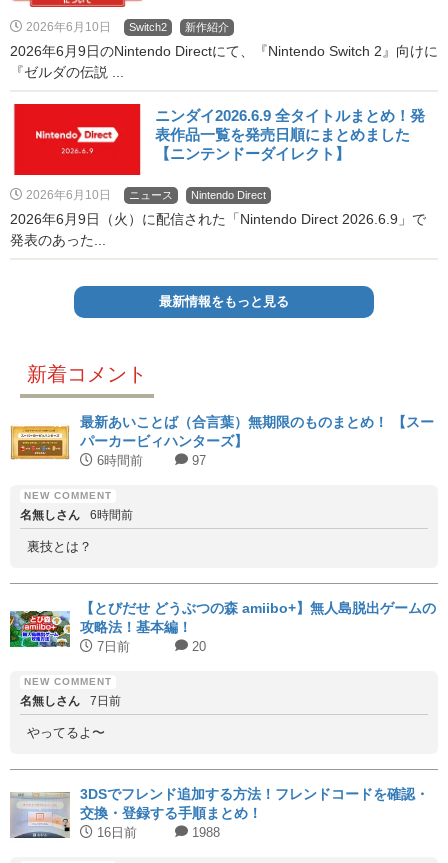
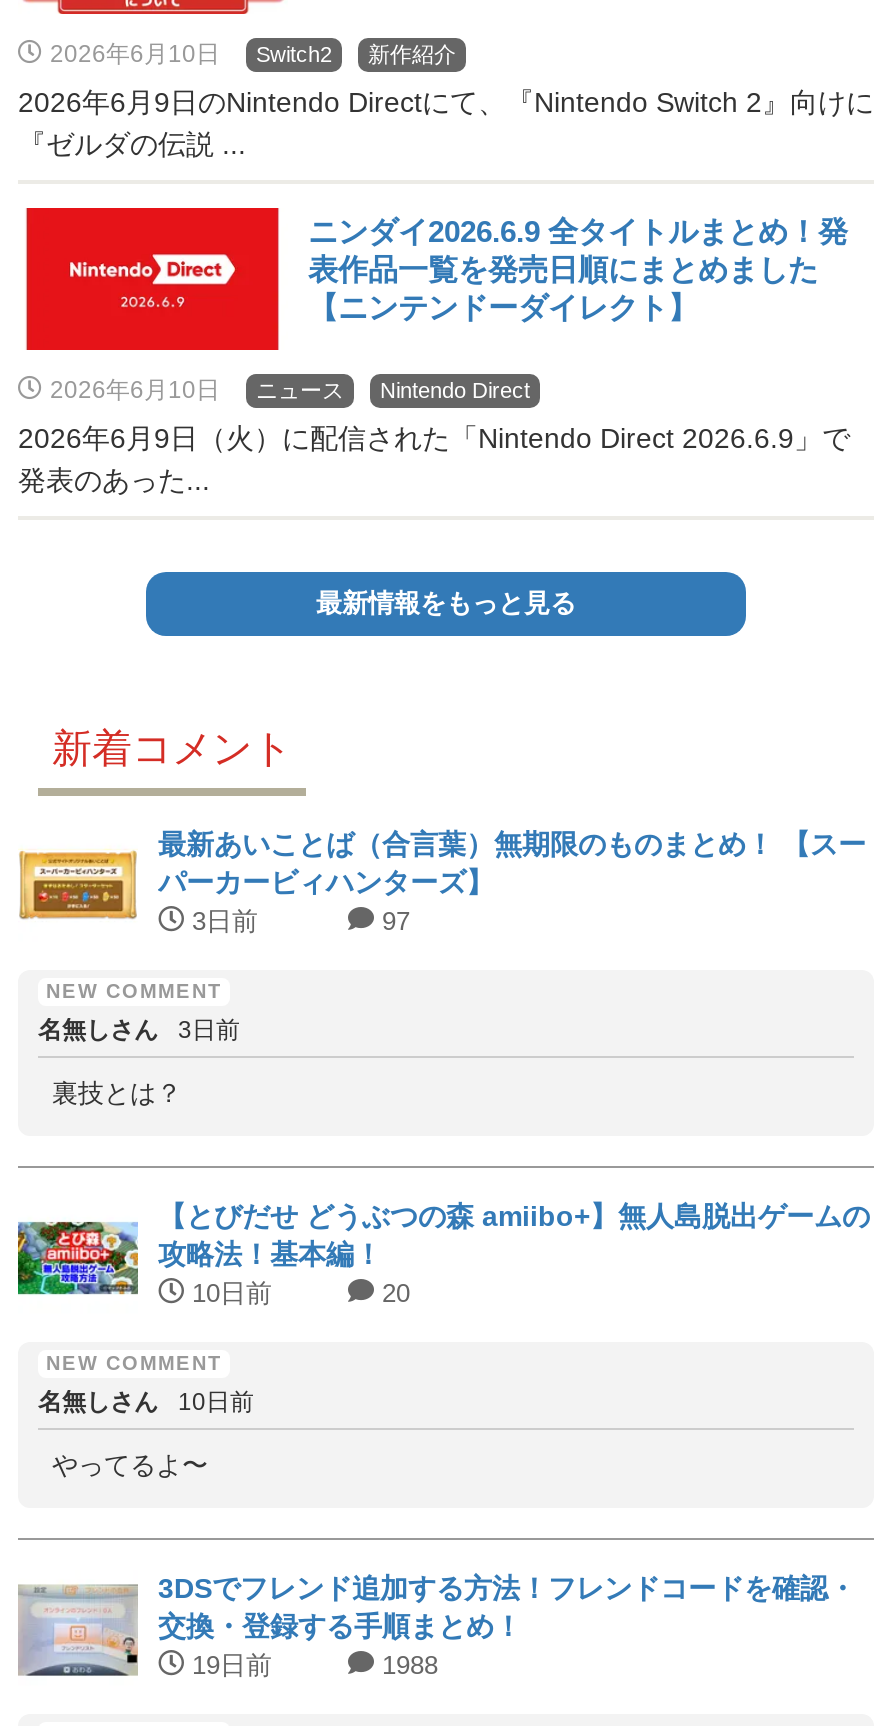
- 6時間前
+ 3日前

- 名無しさん 6時間前
+ 名無しさん 3日前

- 7日前
+ 10日前

- 名無しさん 7日前
+ 名無しさん 10日前

- 16日前
+ 19日前
